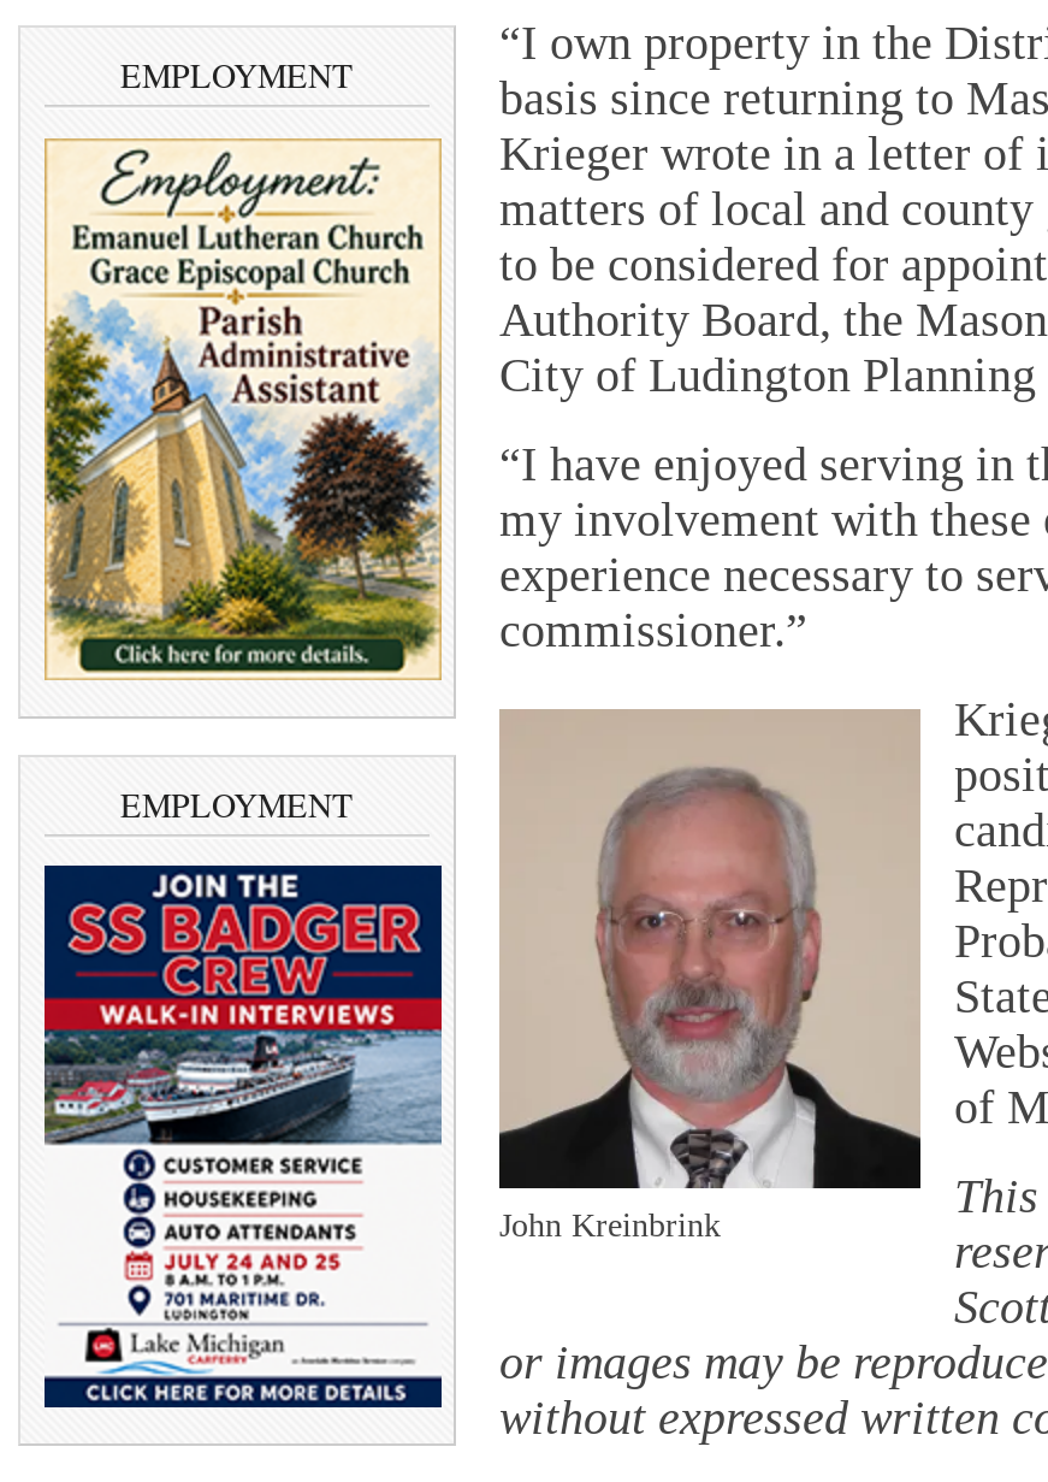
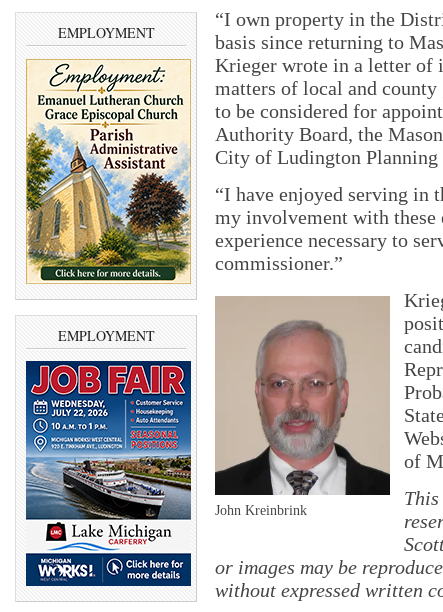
- [image]
+ [image]
